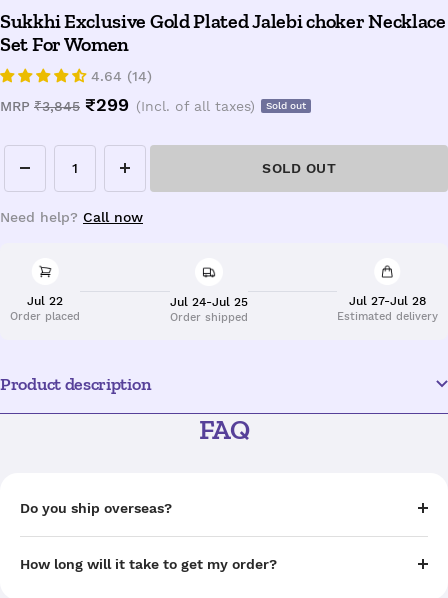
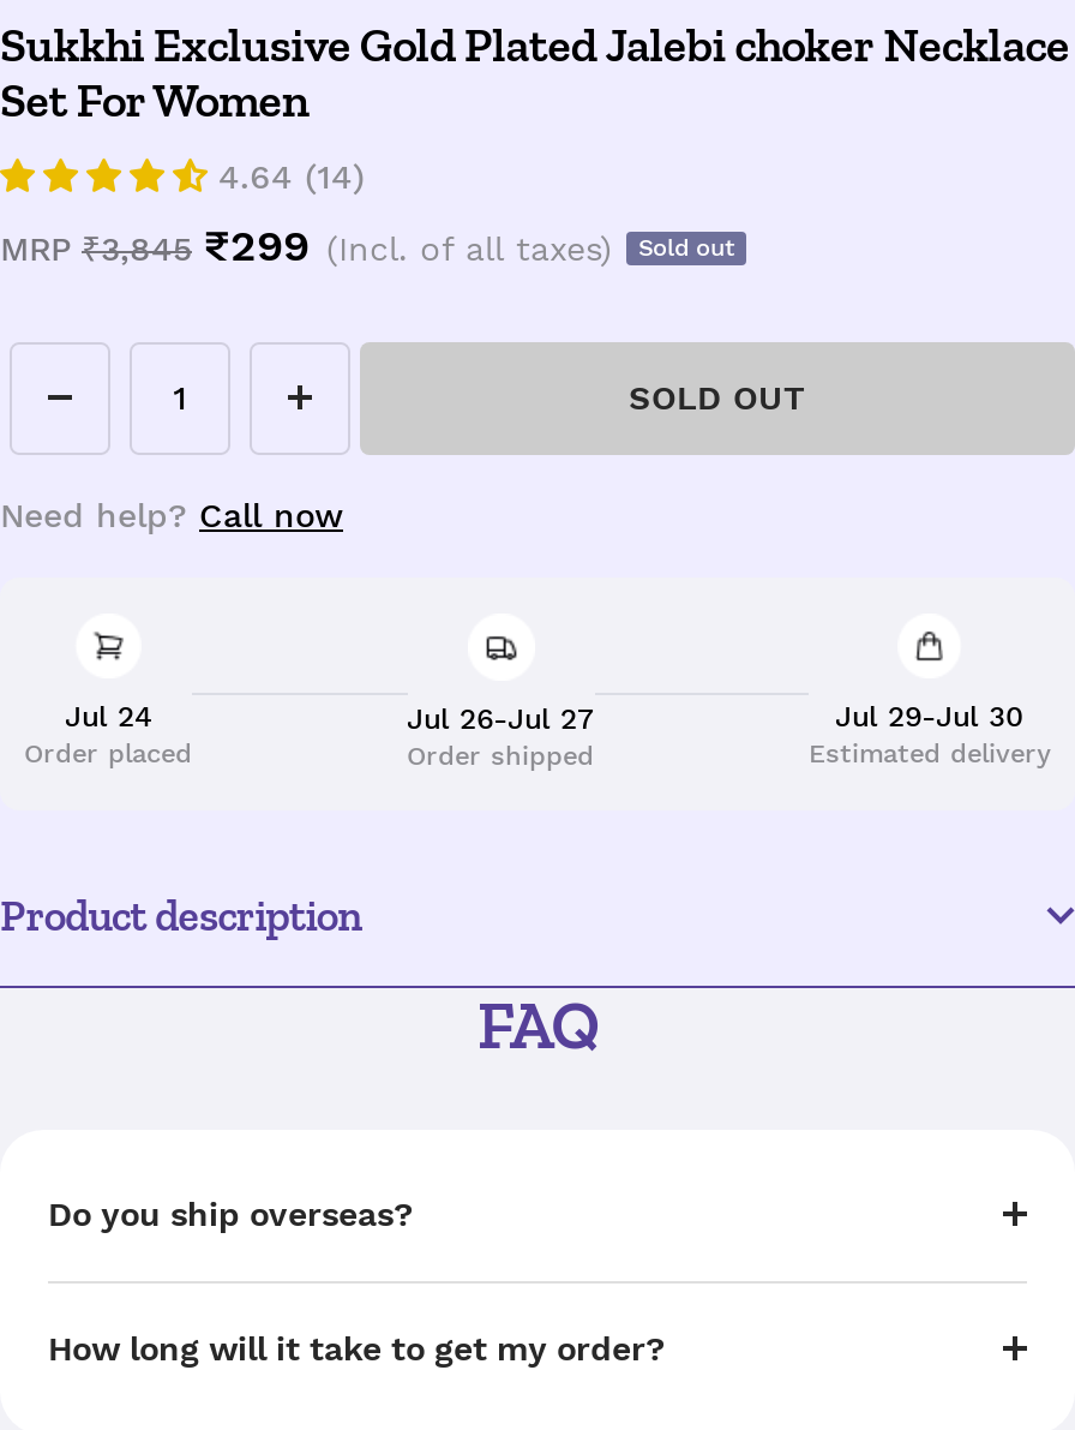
- Jul 22
+ Jul 24

- Jul 24-Jul 25
+ Jul 26-Jul 27

- Jul 27-Jul 28
+ Jul 29-Jul 30
